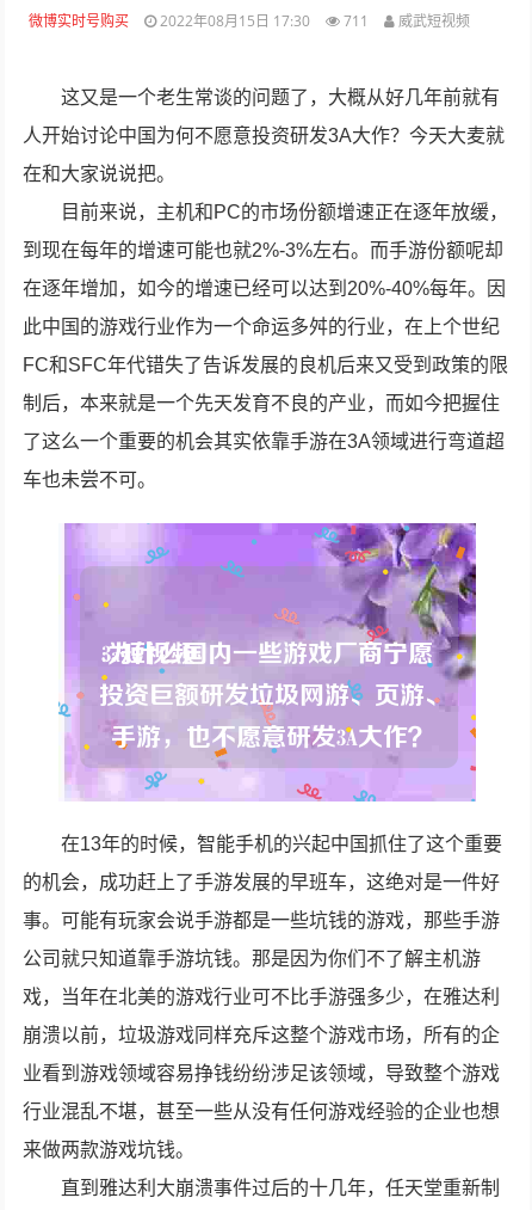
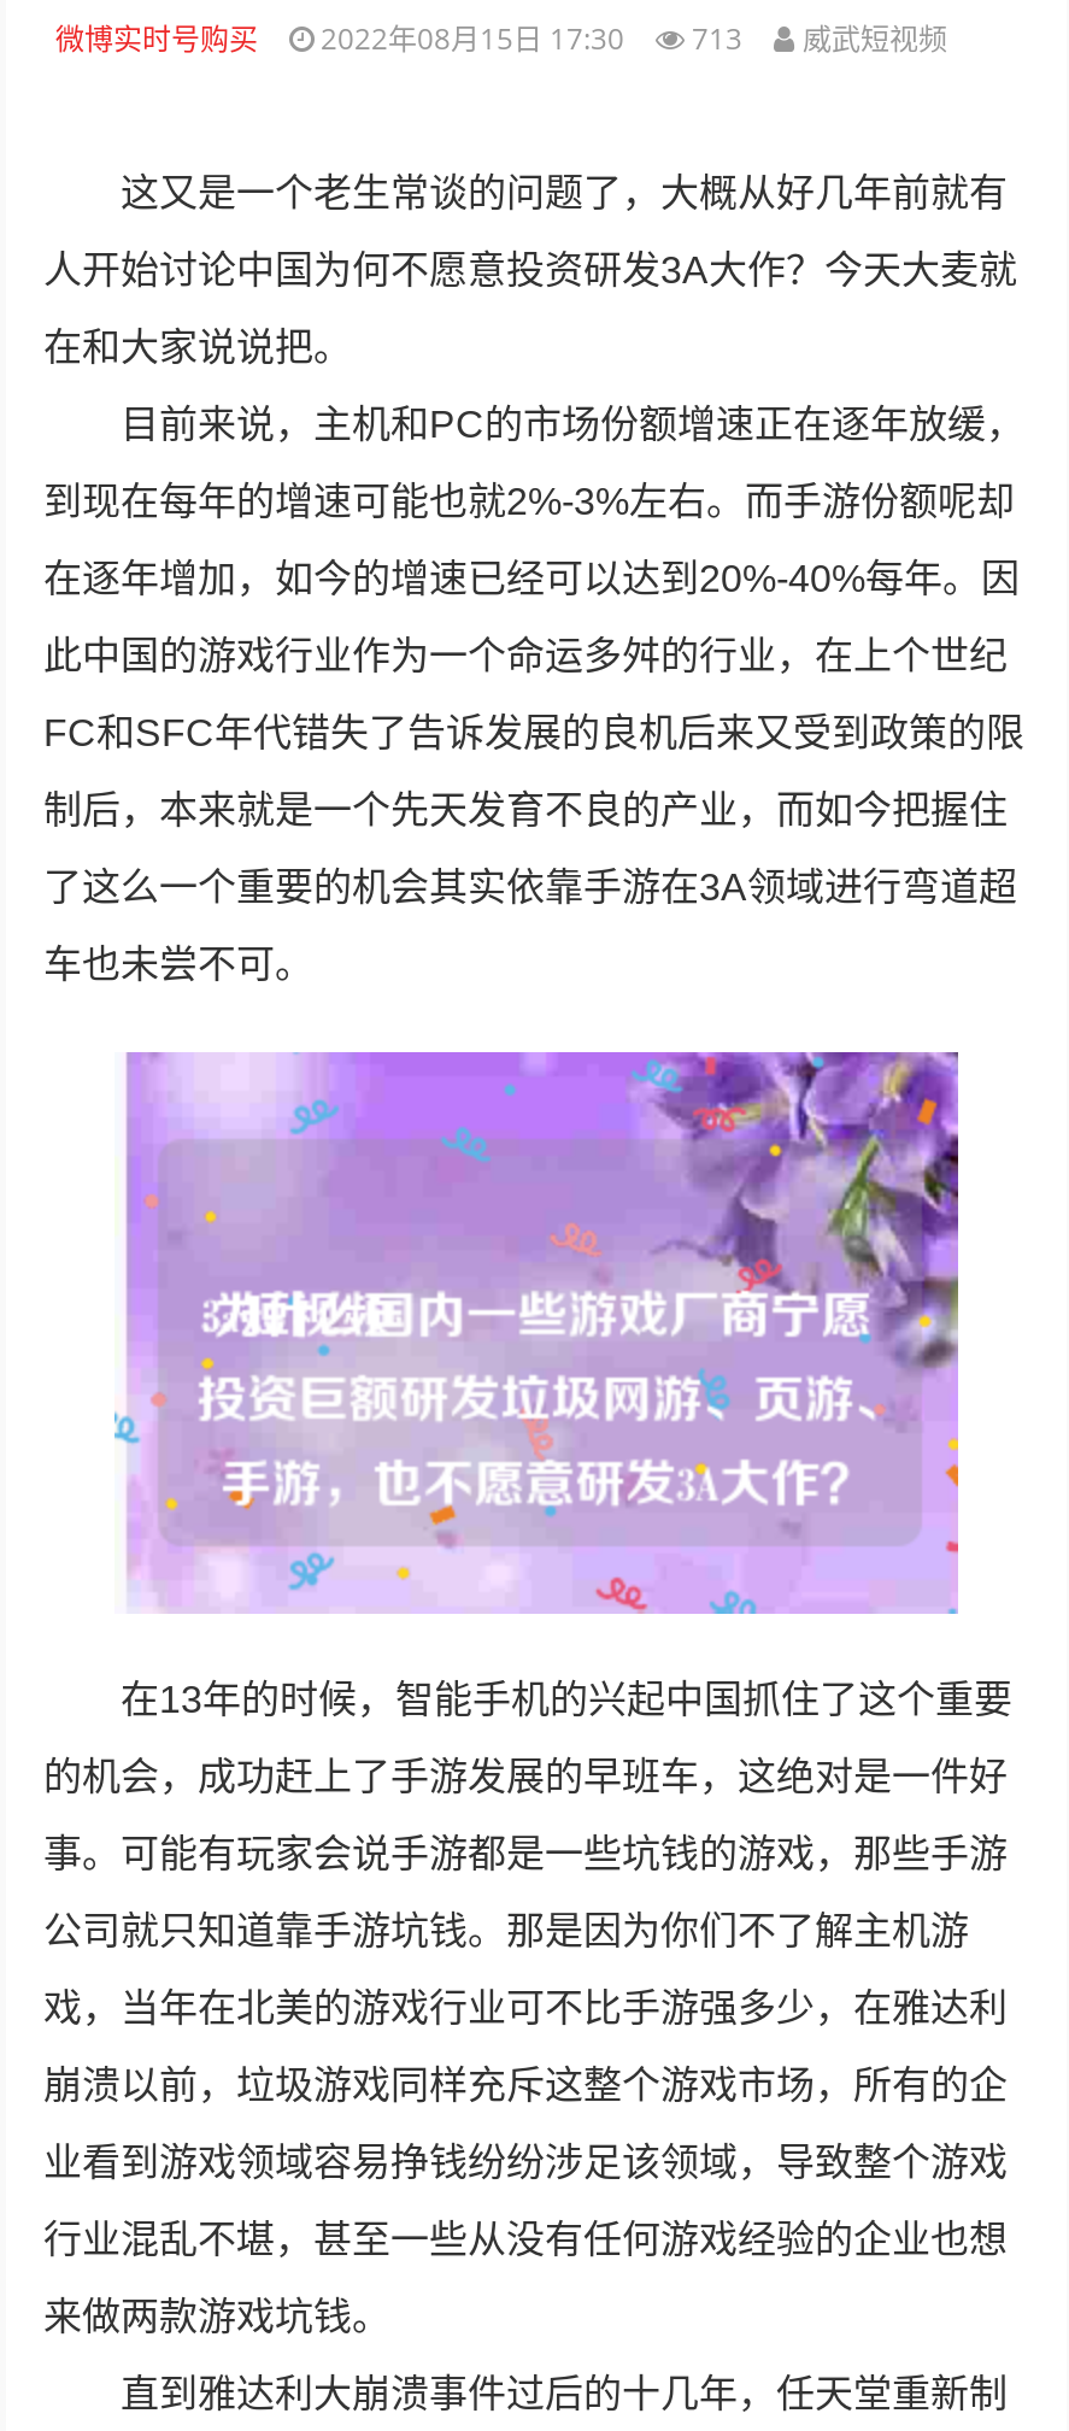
- 微博实时号购买 2022年08月15日 17:30 711 威武短视频
+ 微博实时号购买 2022年08月15日 17:30 713 威武短视频
